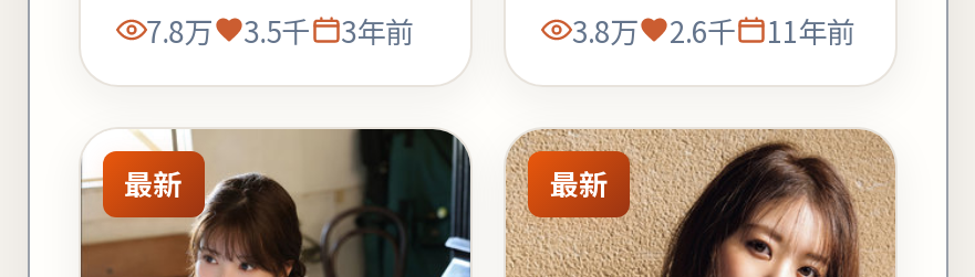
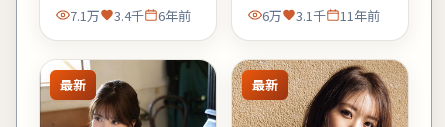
- 7.8万
+ 7.1万

- 3.5千
+ 3.4千

- 3年前
+ 6年前

- 3.8万
+ 6万

- 2.6千
+ 3.1千
